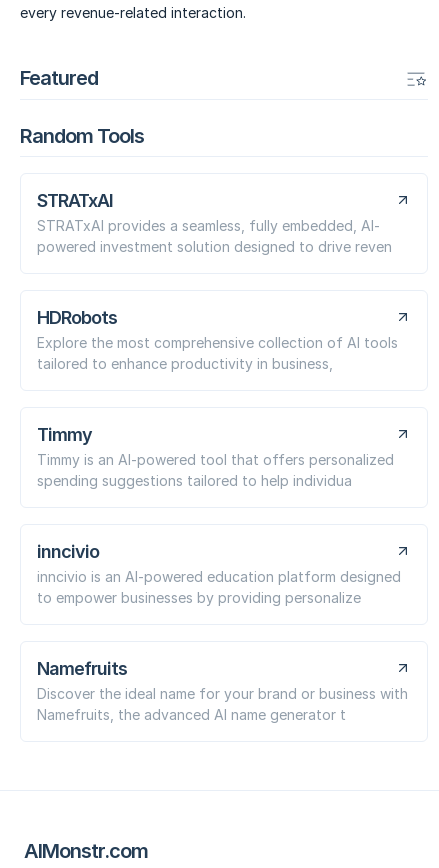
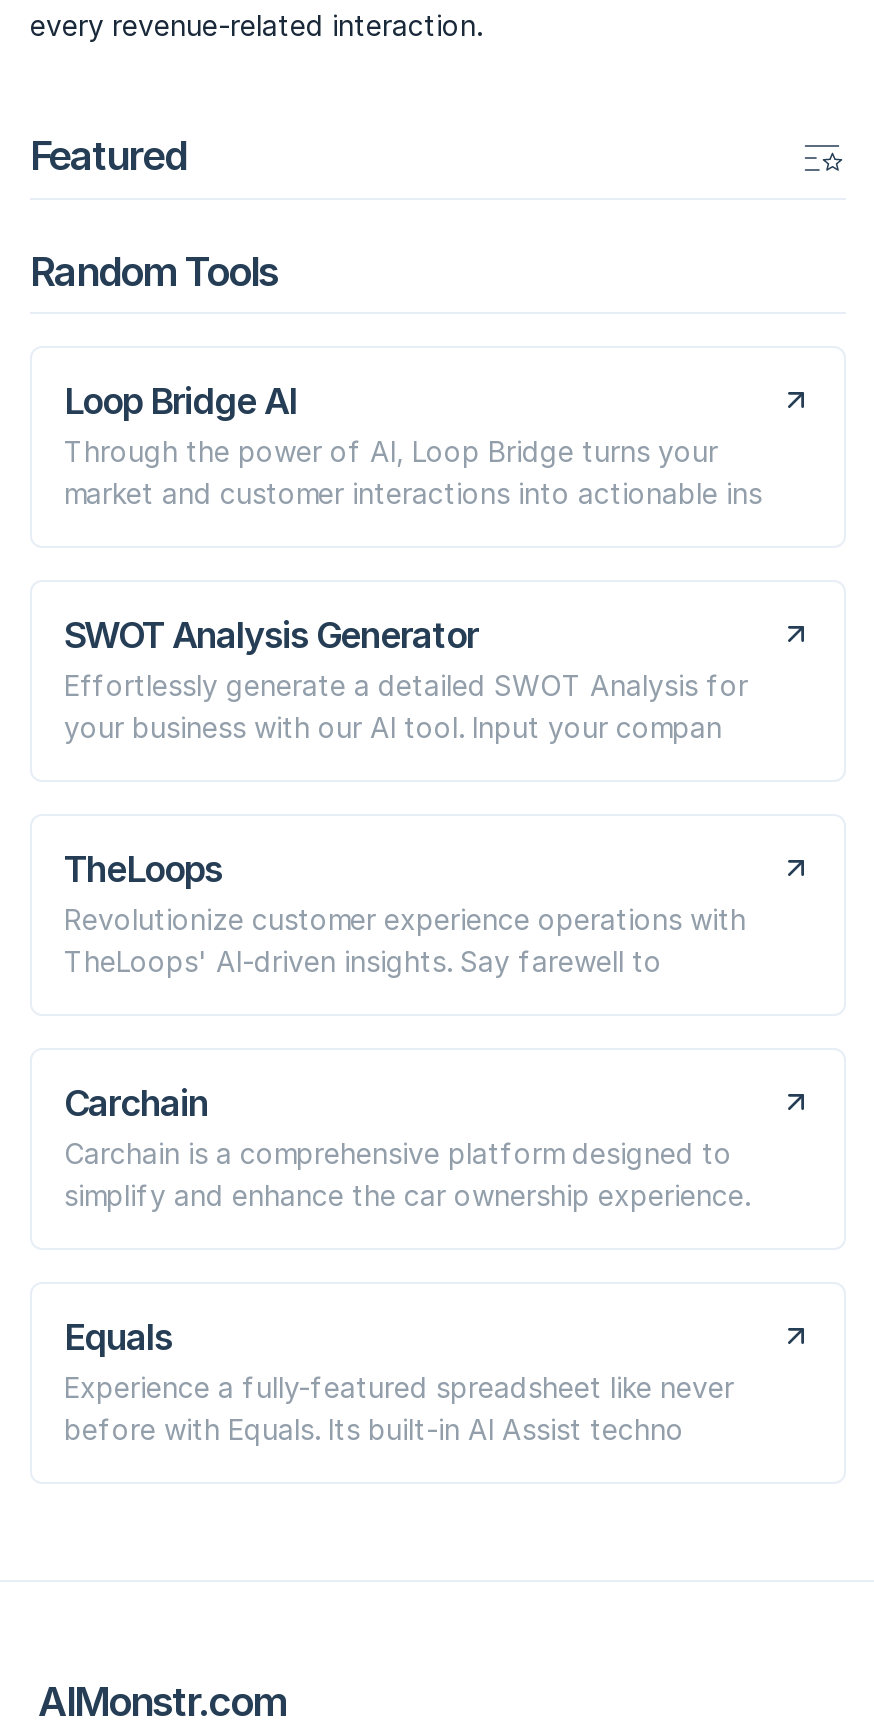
- STRATxAI
- STRATxAI provides a seamless, fully embedded, AI-
- powered investment solution designed to drive reven
+ Loop Bridge AI
+ Through the power of AI, Loop Bridge turns your
+ market and customer interactions into actionable ins

- HDRobots
- Explore the most comprehensive collection of AI tools
- tailored to enhance productivity in business,
+ SWOT Analysis Generator
+ Effortlessly generate a detailed SWOT Analysis for
+ your business with our AI tool. Input your compan

- Timmy
- Timmy is an AI-powered tool that offers personalized
- spending suggestions tailored to help individua
+ TheLoops
+ Revolutionize customer experience operations with
+ TheLoops' AI-driven insights. Say farewell to

- inncivio
- inncivio is an AI-powered education platform designed
- to empower businesses by providing personalize
+ Carchain
+ Carchain is a comprehensive platform designed to
+ simplify and enhance the car ownership experience.

- Namefruits
- Discover the ideal name for your brand or business with
- Namefruits, the advanced AI name generator t
+ Equals
+ Experience a fully-featured spreadsheet like never
+ before with Equals. Its built-in AI Assist techno
